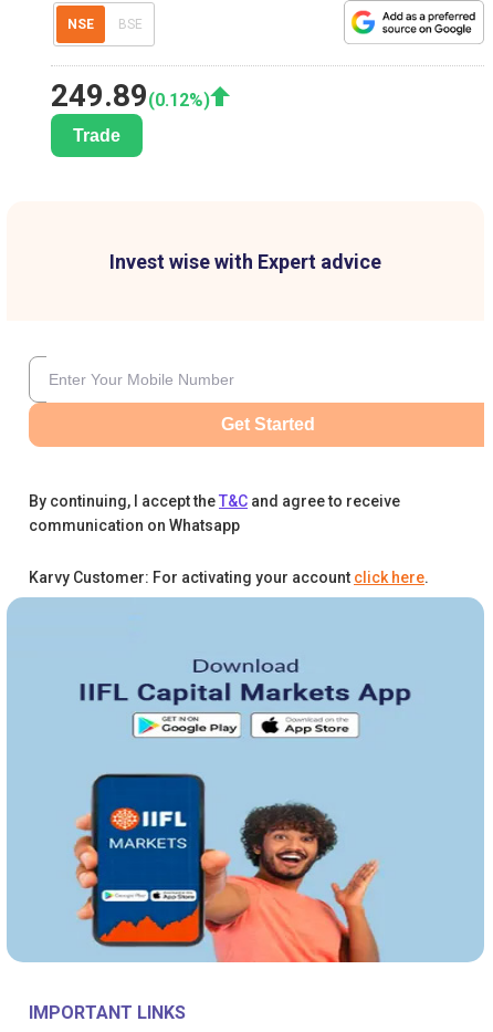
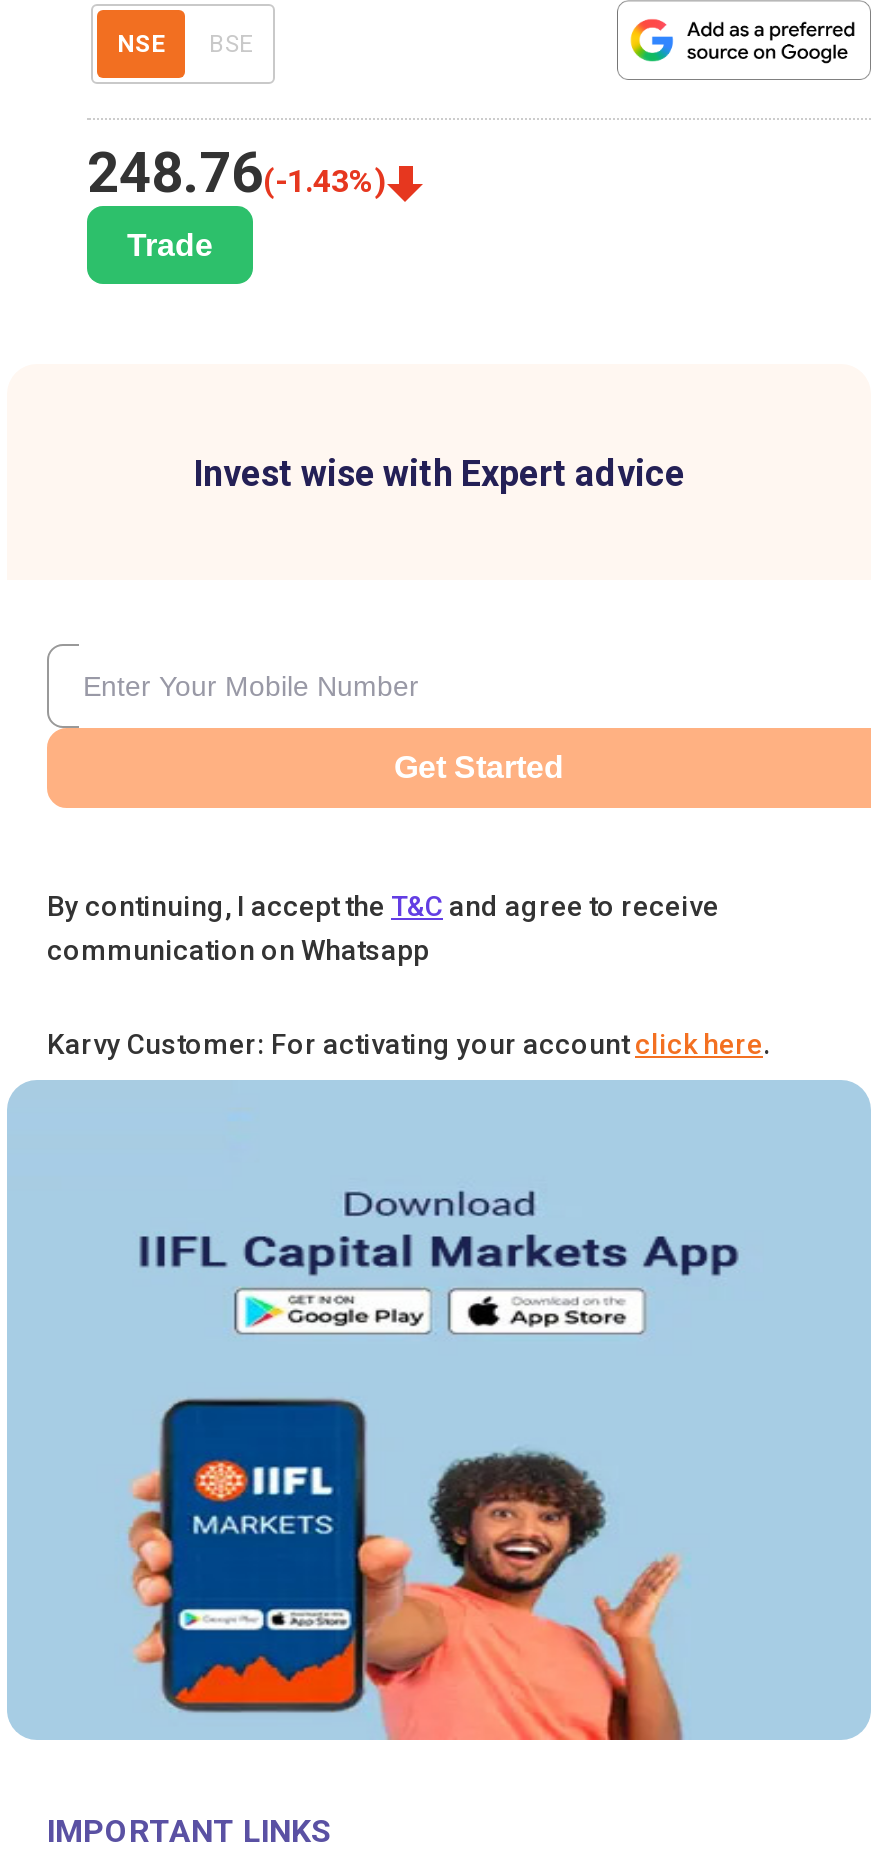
- 249.89(0.12%)
+ 248.76(-1.43%)
